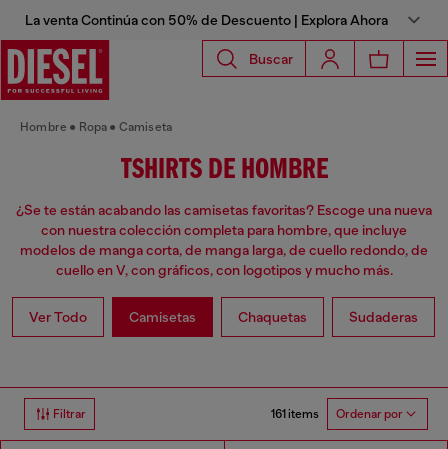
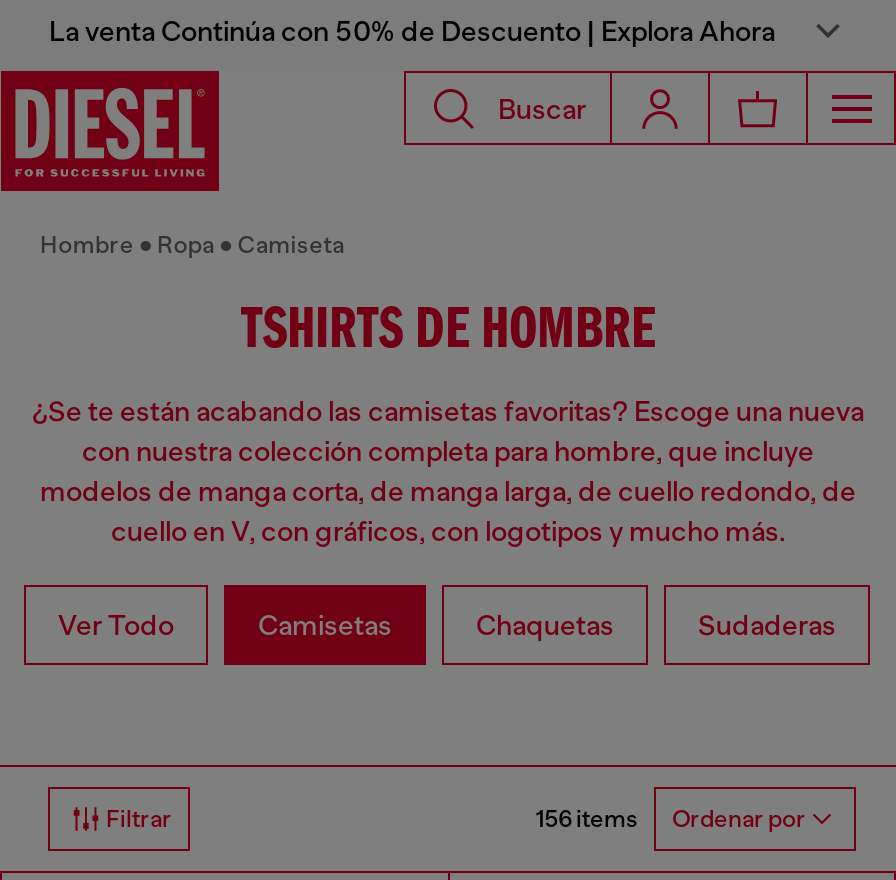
- 161 items Ordenar por
+ 156 items Ordenar por
